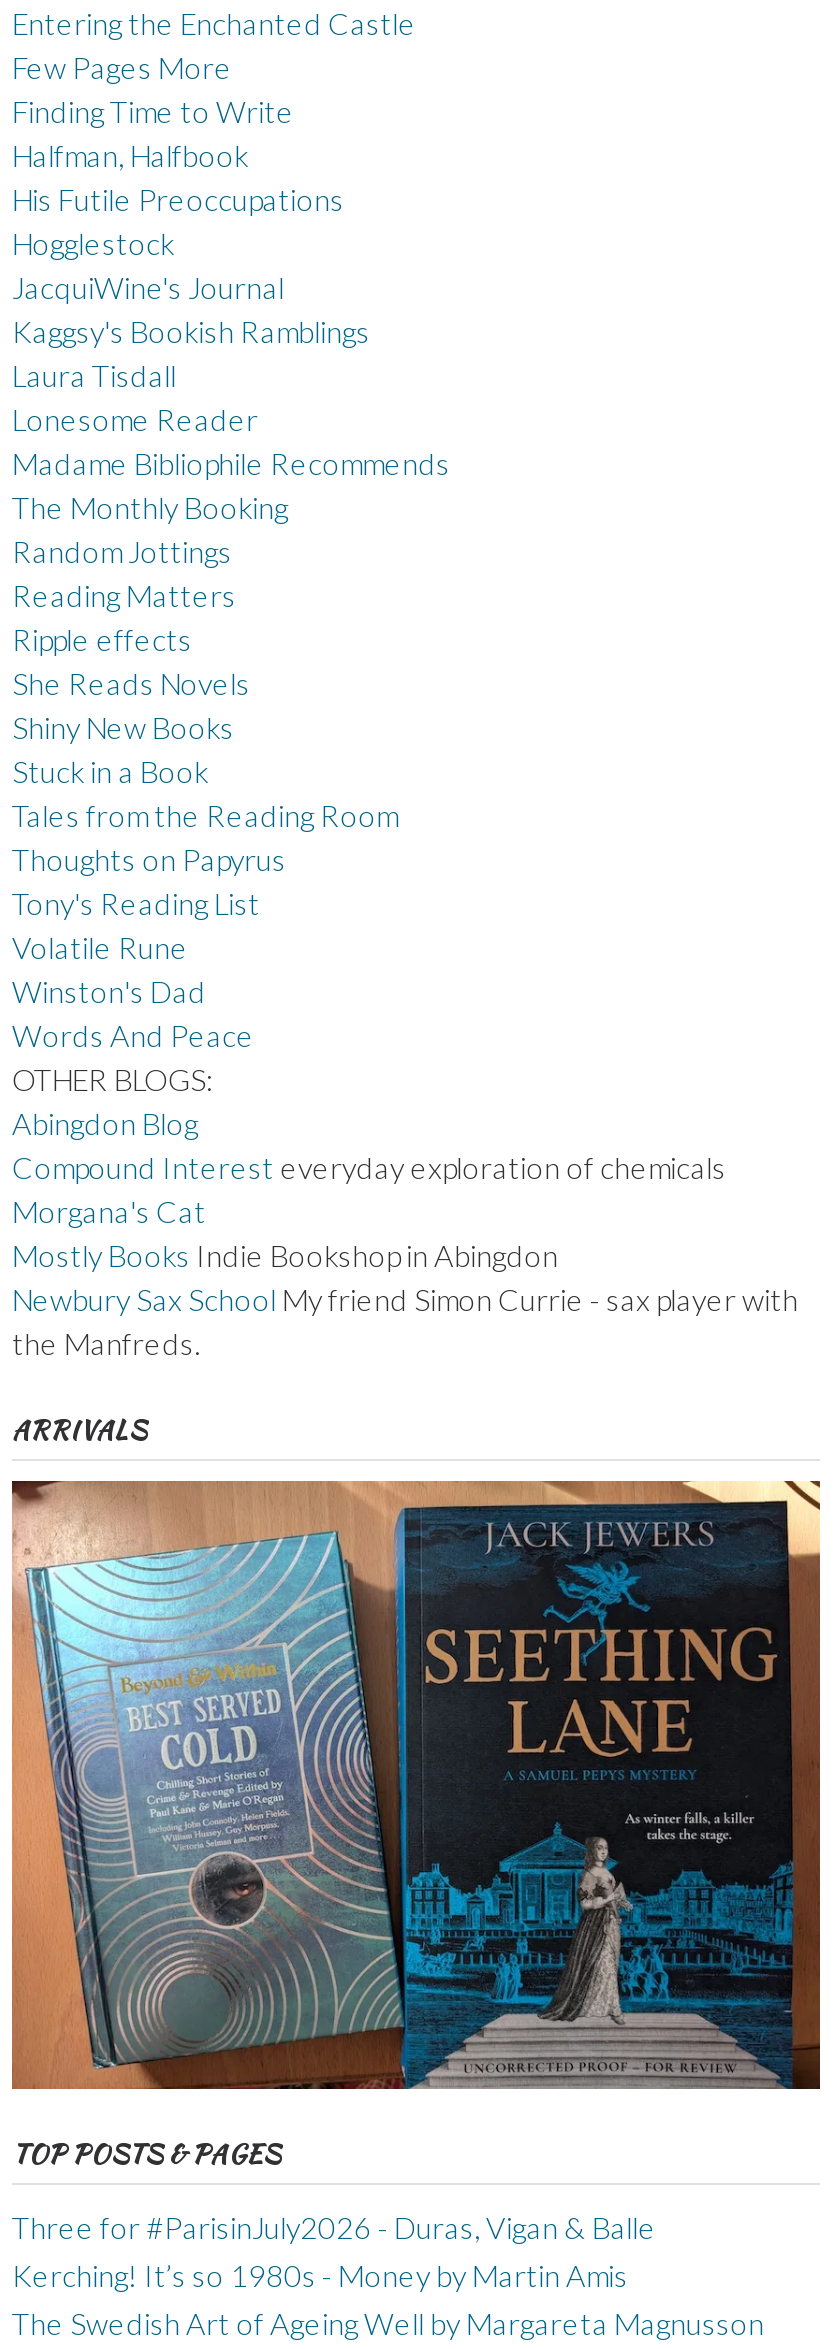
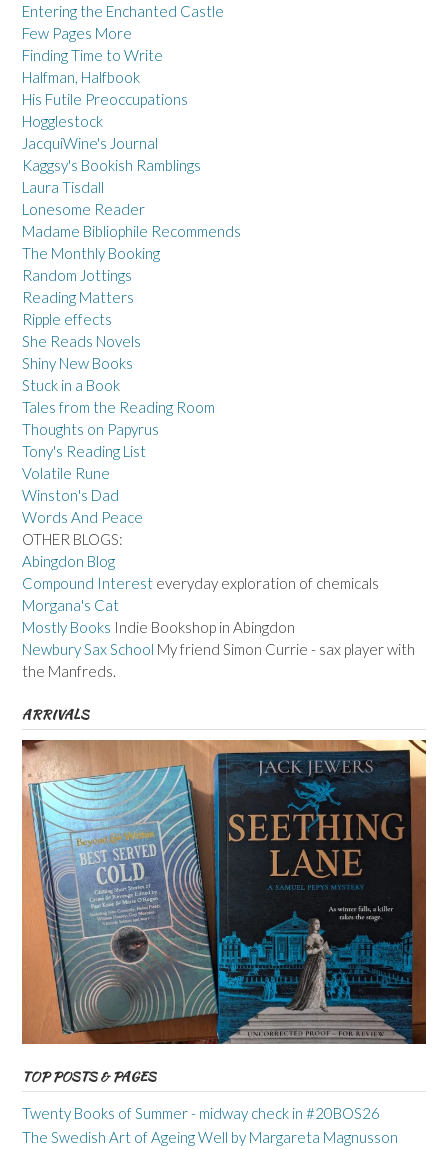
- Three for #ParisinJuly2026 - Duras, Vigan & Balle
- Kerching! It’s so 1980s - Money by Martin Amis
+ Twenty Books of Summer - midway check in #20BOS26
